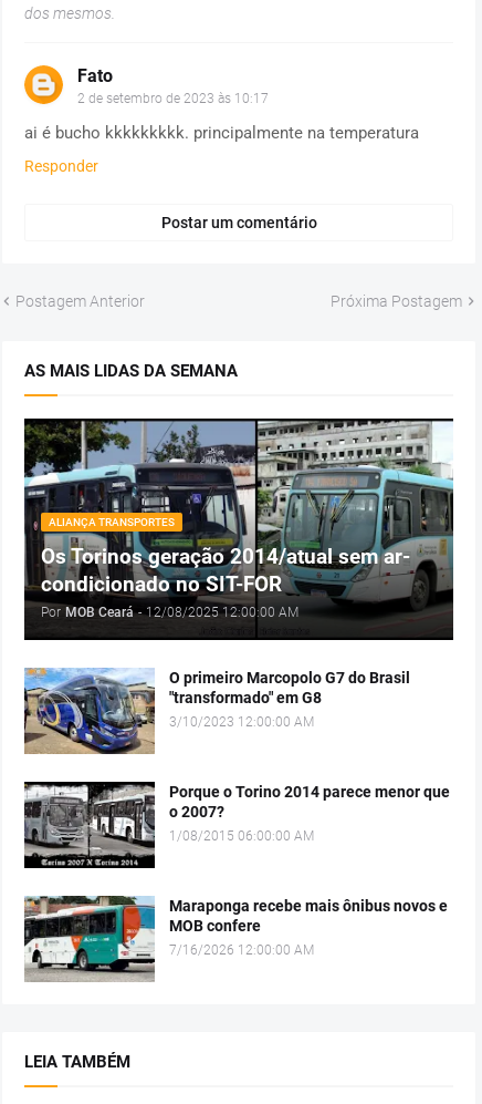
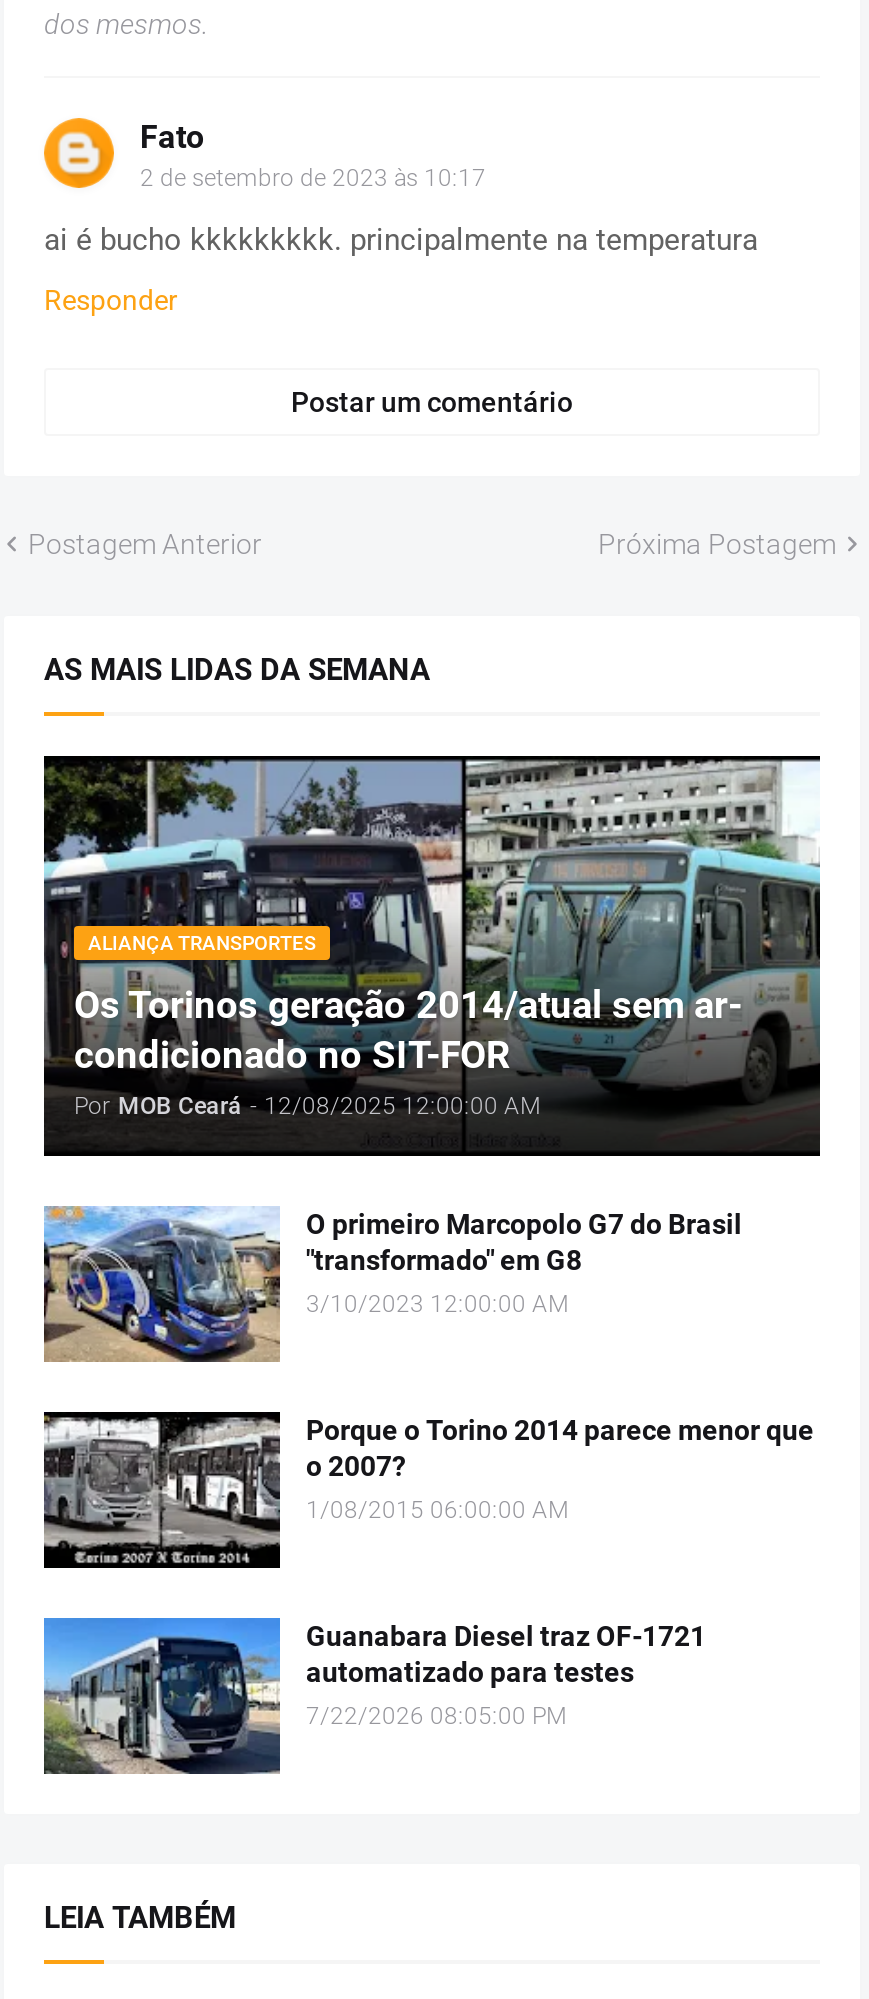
- [image]
- Maraponga recebe mais ônibus novos e
- MOB confere
- 7/16/2026 12:00:00 AM
+ [image]
+ Guanabara Diesel traz OF-1721
+ automatizado para testes
+ 7/22/2026 08:05:00 PM
